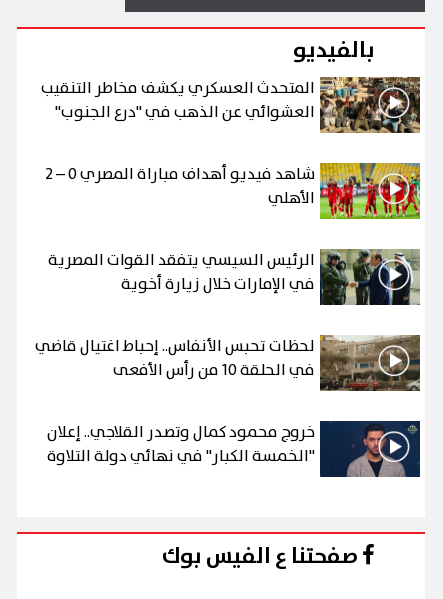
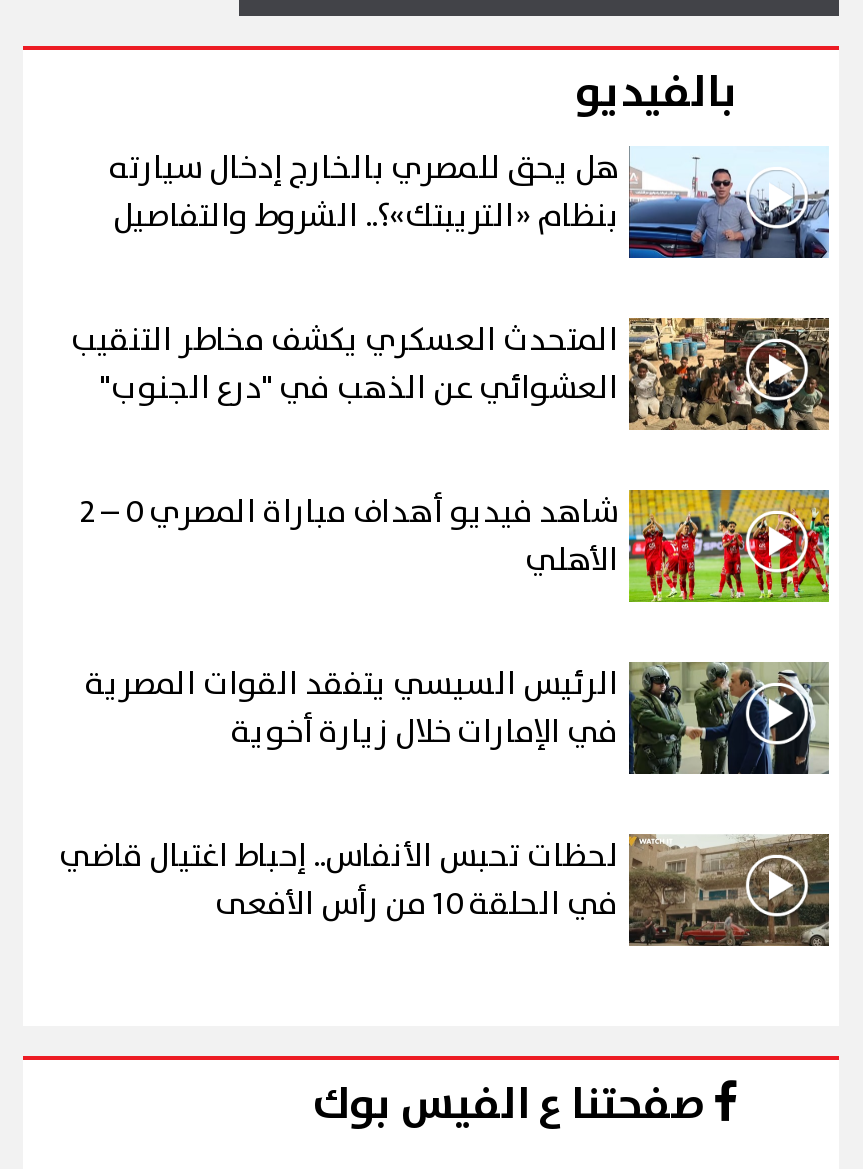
moved down: [image] | المتحدث العسكري يكشف مخاطر التنقيب | العشوائي عن الذهب في "درع الجنوب" | الأهلي | الرئيس السيسي يتفقد القوات المصرية | في الإمارات خلال زيارة أخوية | لحظات تحبس الأنفاس.. إحباط اغتيال قاضي

+ [image]
+ هل يحق للمصري بالخارج إدخال سيارته
+ بنظام «التريبتك»؟.. الشروط والتفاصيل

moved down: [image]

- [image]
- خروج محمود كمال وتصدر القلاجي.. إعلان
- "الخمسة الكبار" في نهائي دولة التلاوة
